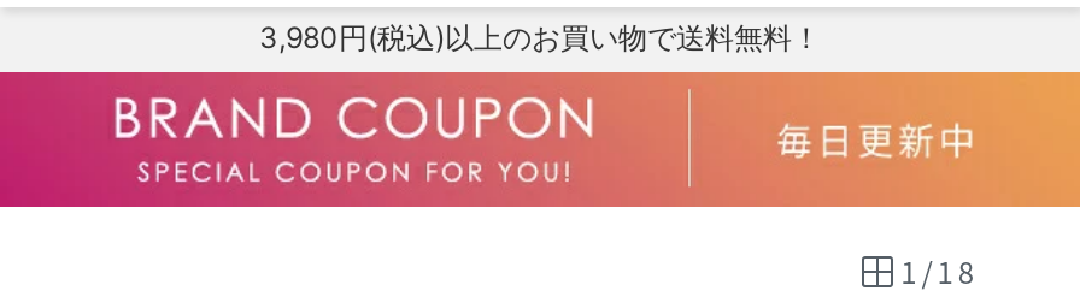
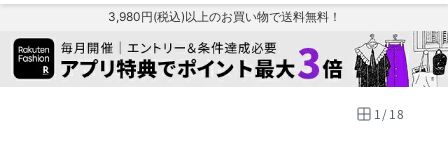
- [image]
+ [image]
